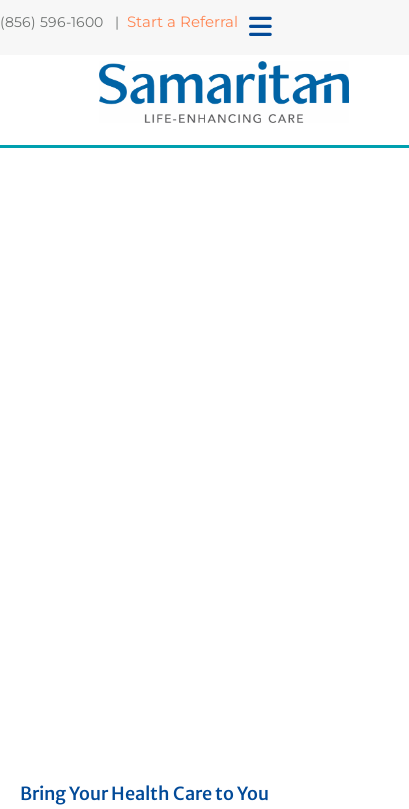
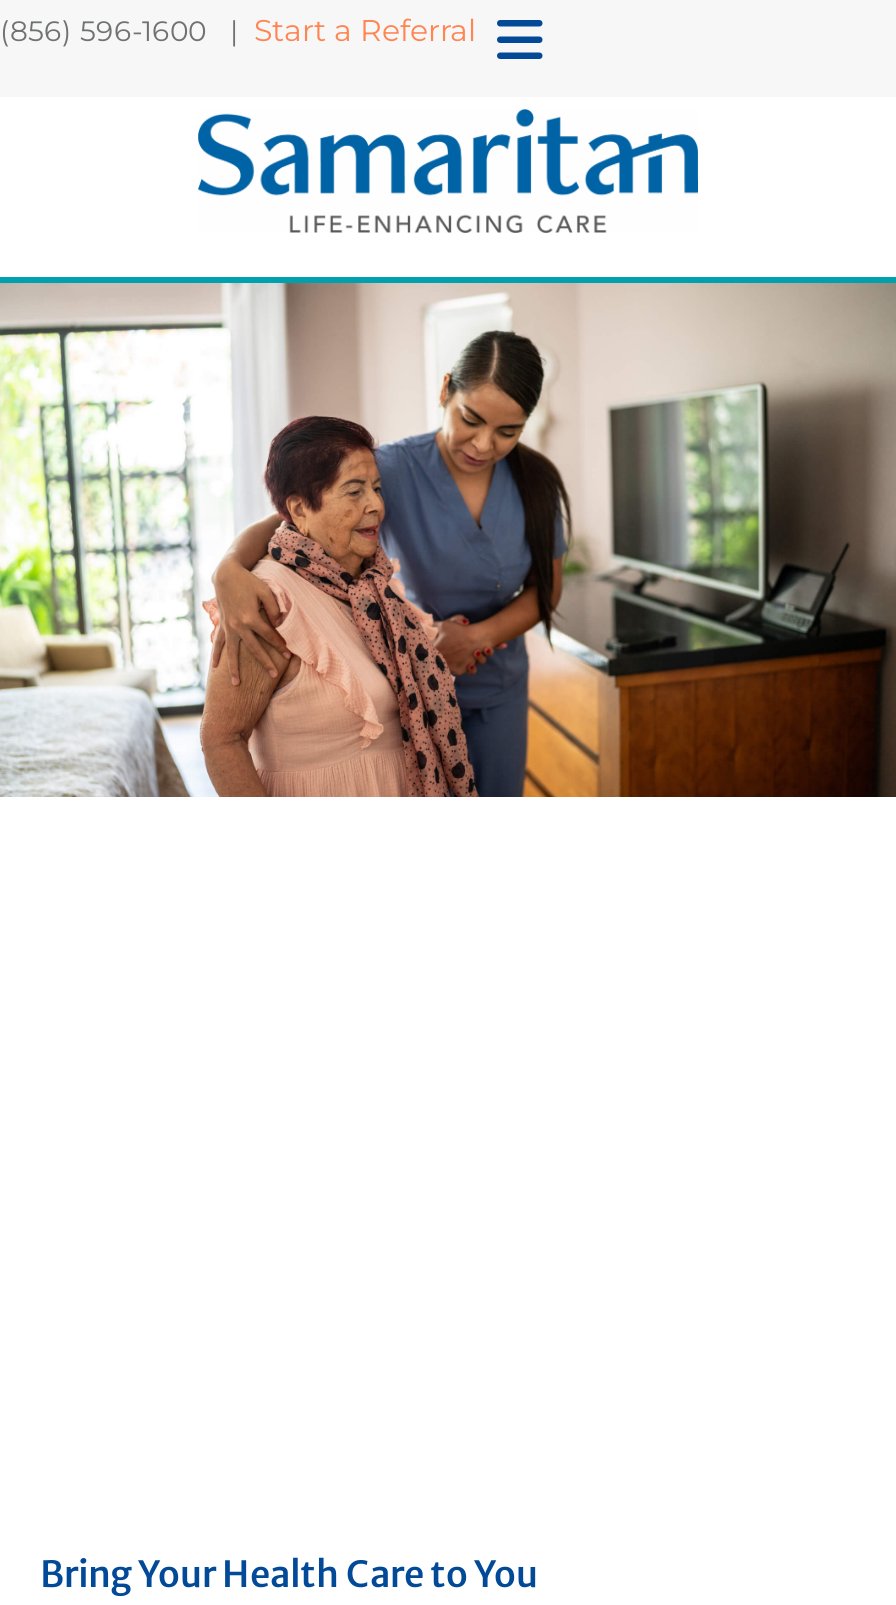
+ [image]
